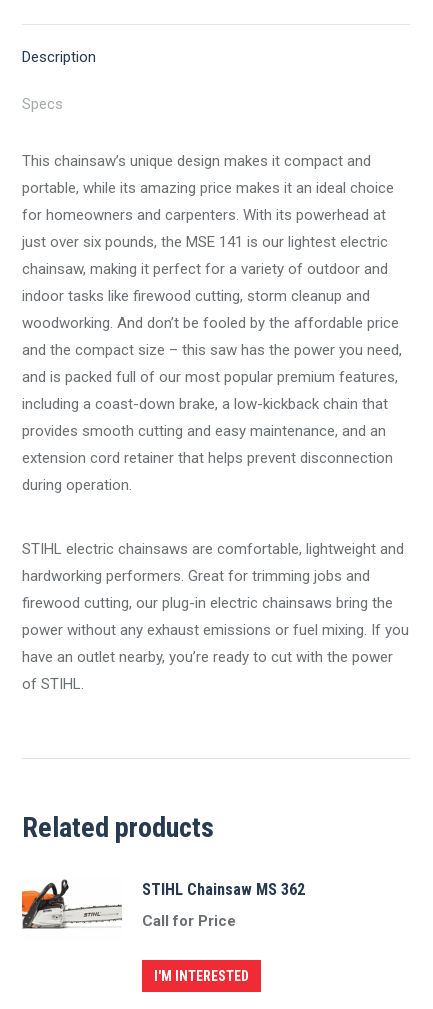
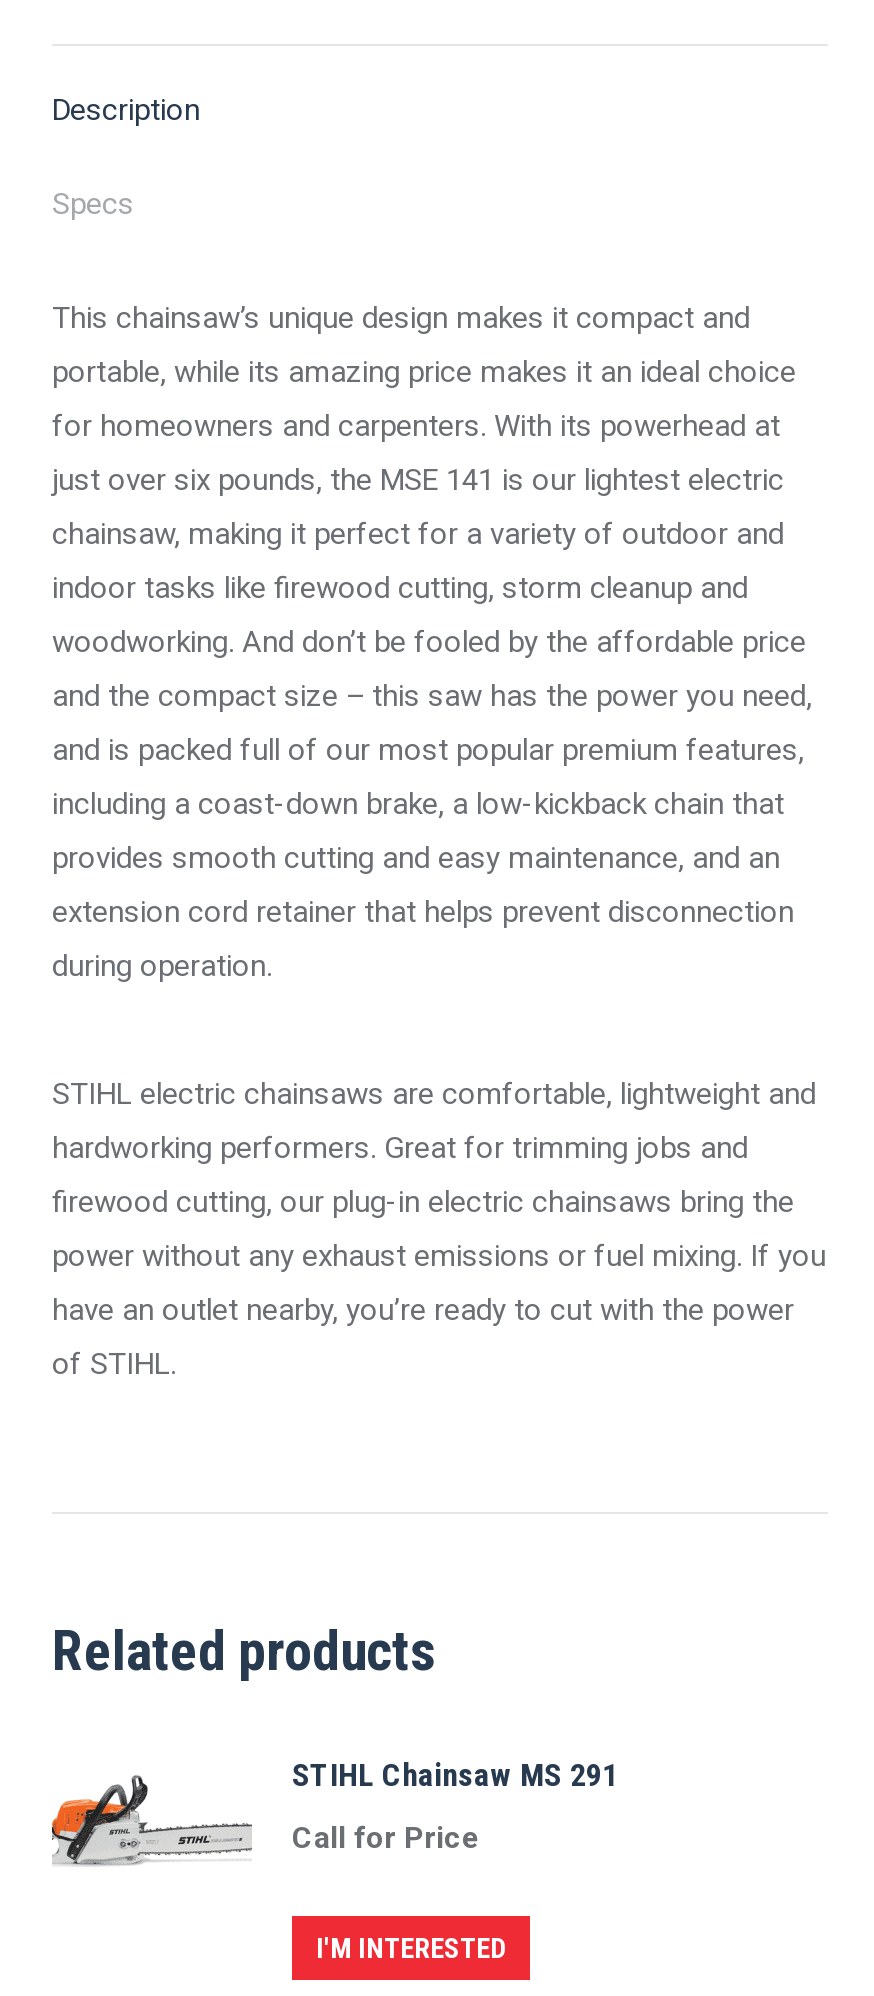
- [image]
- STIHL Chainsaw MS 362
+ [image]
+ STIHL Chainsaw MS 291
